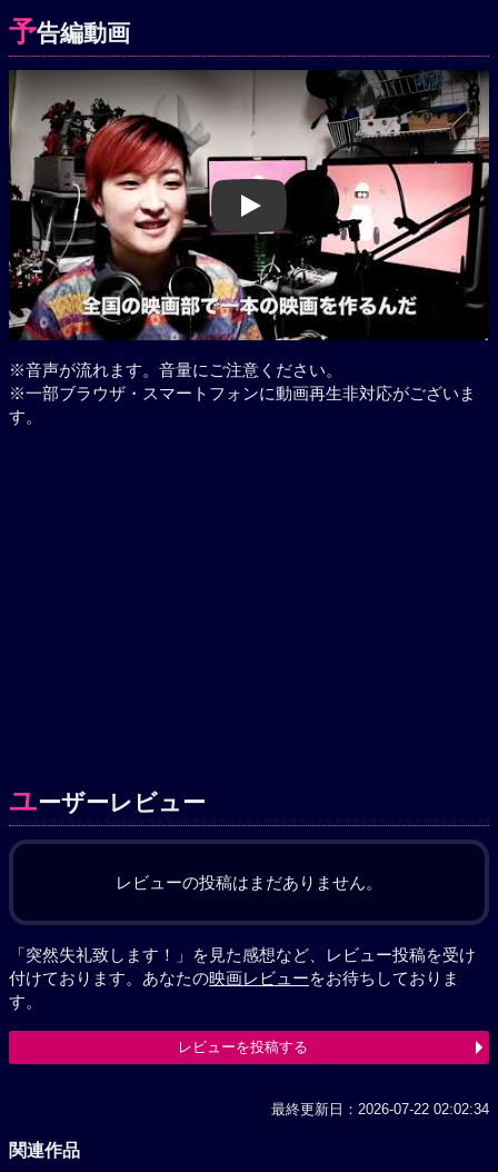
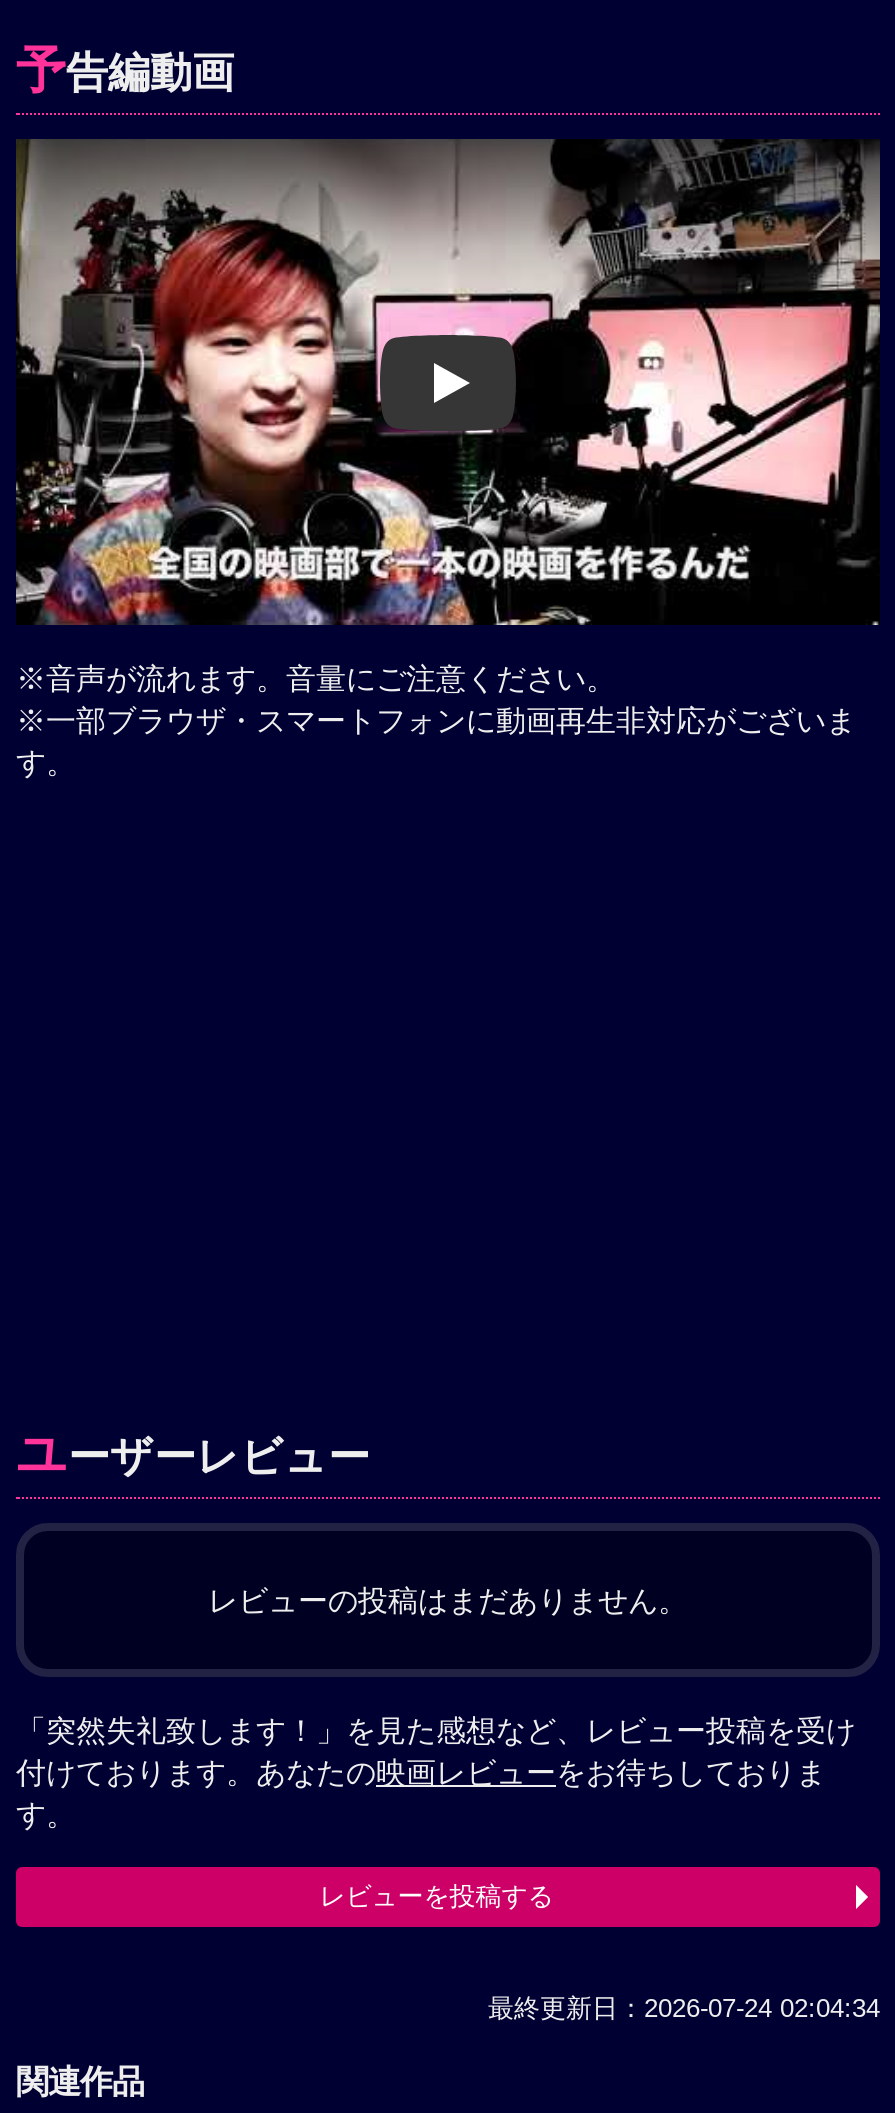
- 最終更新日：2026-07-22 02:02:34
+ 最終更新日：2026-07-24 02:04:34
